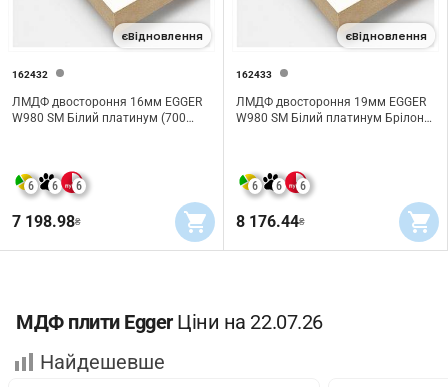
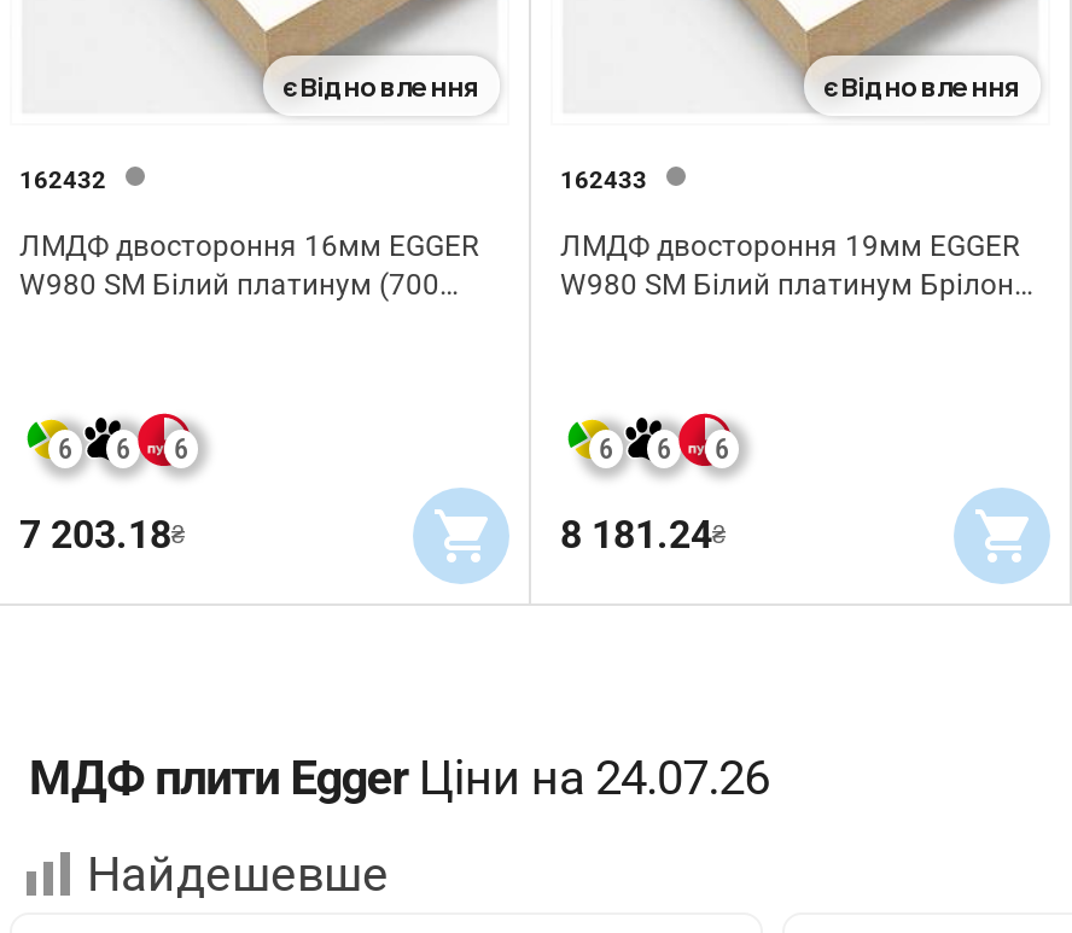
- 7 198.98₴
+ 7 203.18₴

- 8 176.44₴
+ 8 181.24₴

- МДФ плити Egger Ціни на 22.07.26
+ МДФ плити Egger Ціни на 24.07.26
